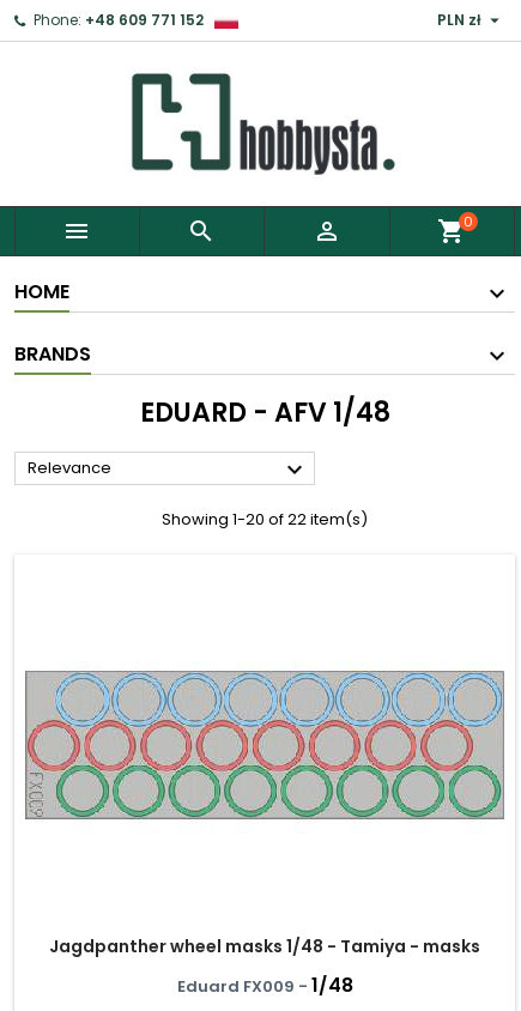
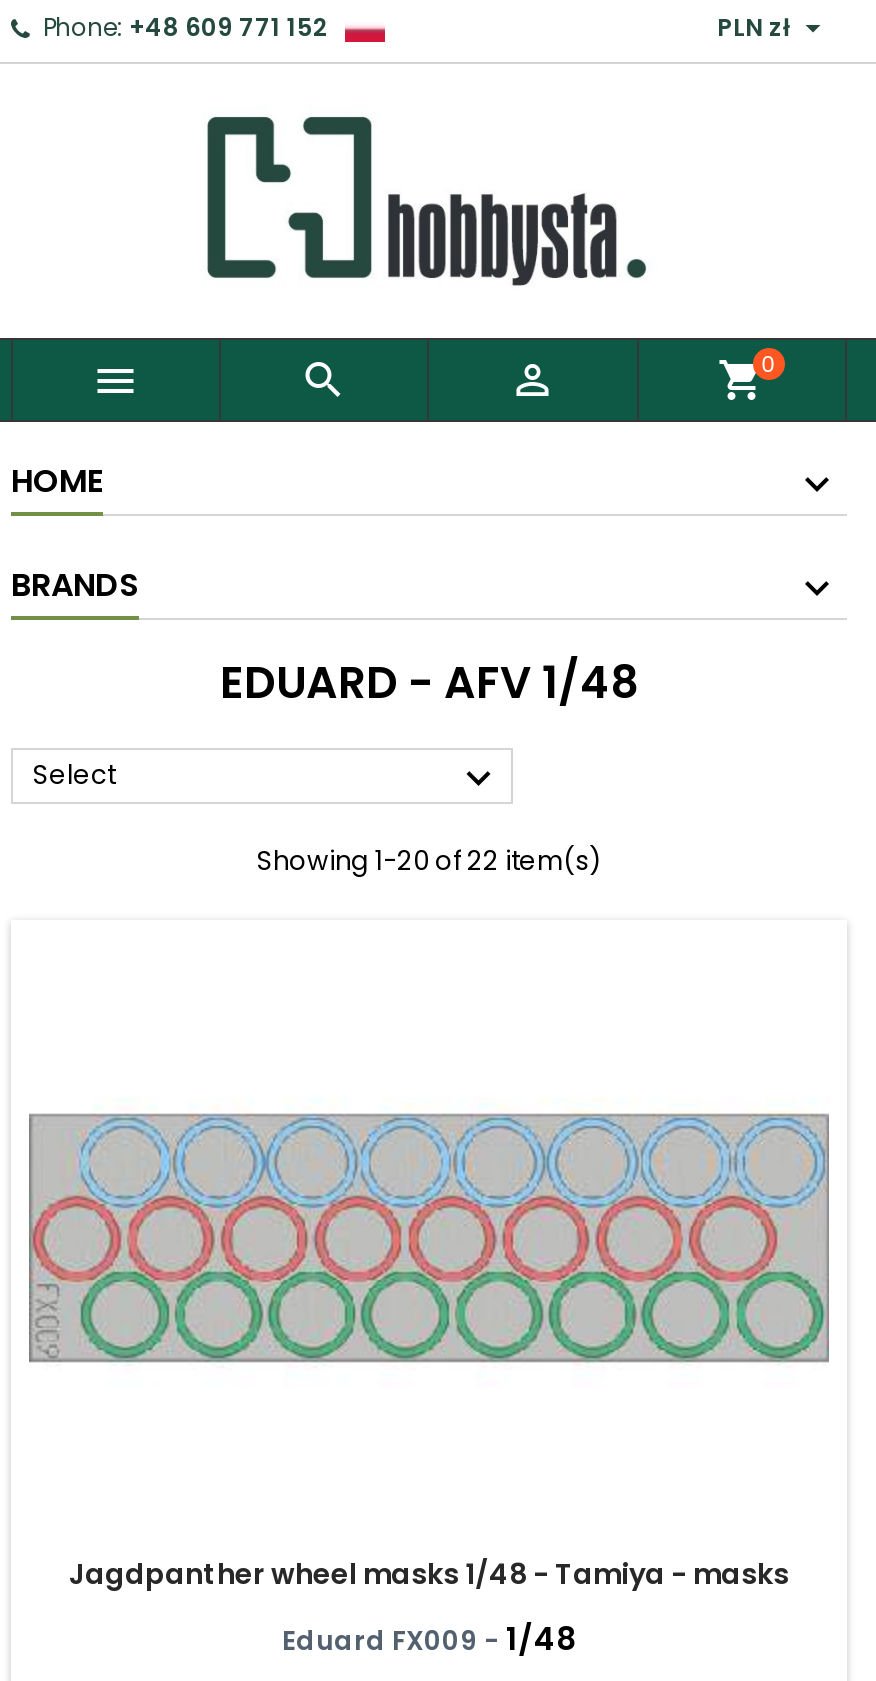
- Relevance
+ Select
